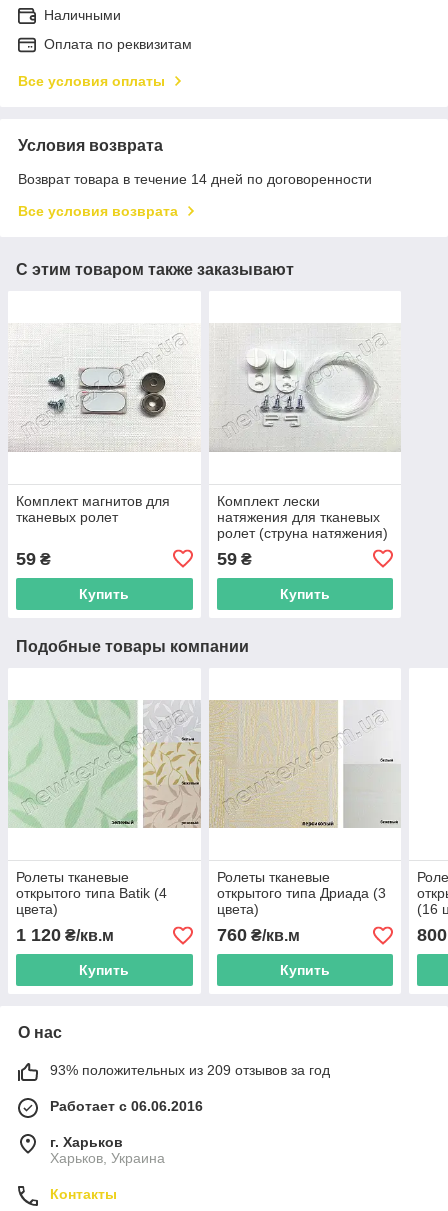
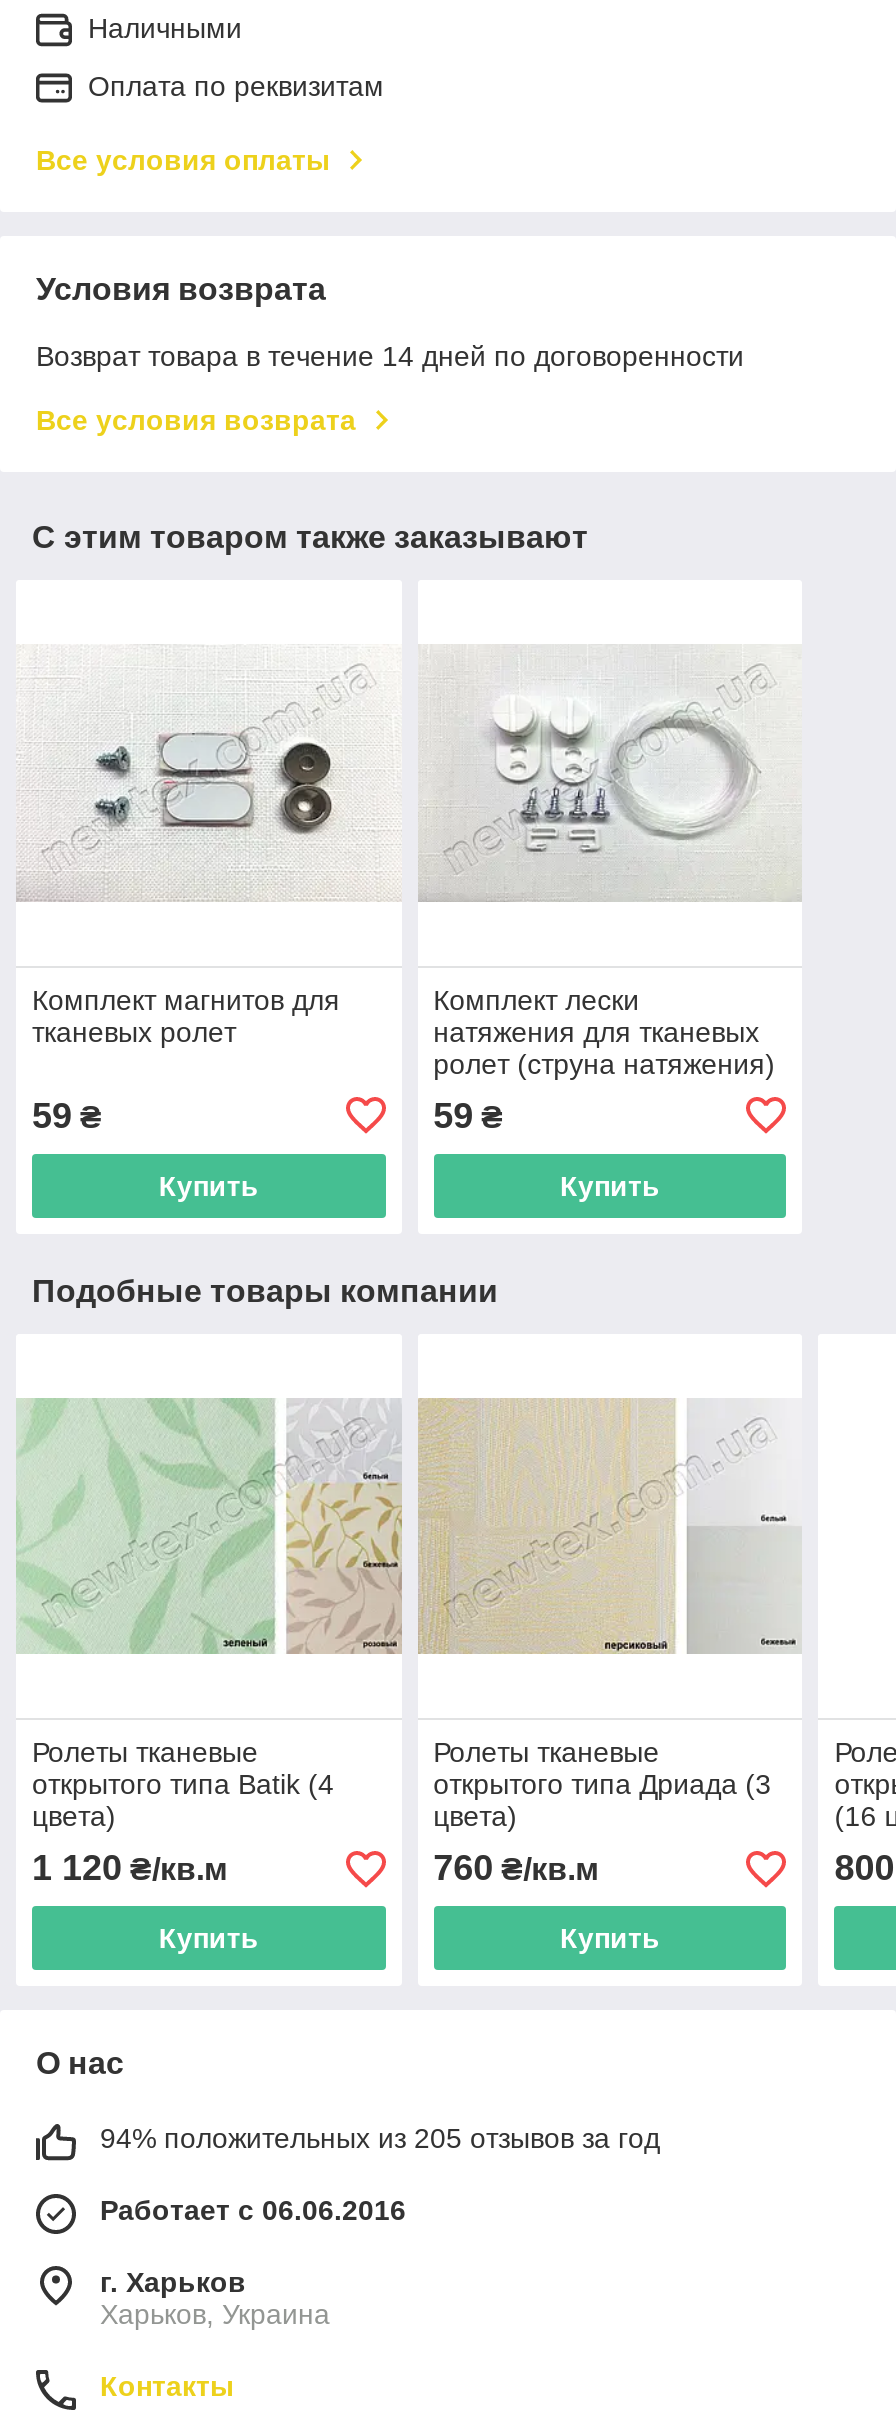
- 93% положительных из 209 отзывов за год
+ 94% положительных из 205 отзывов за год
